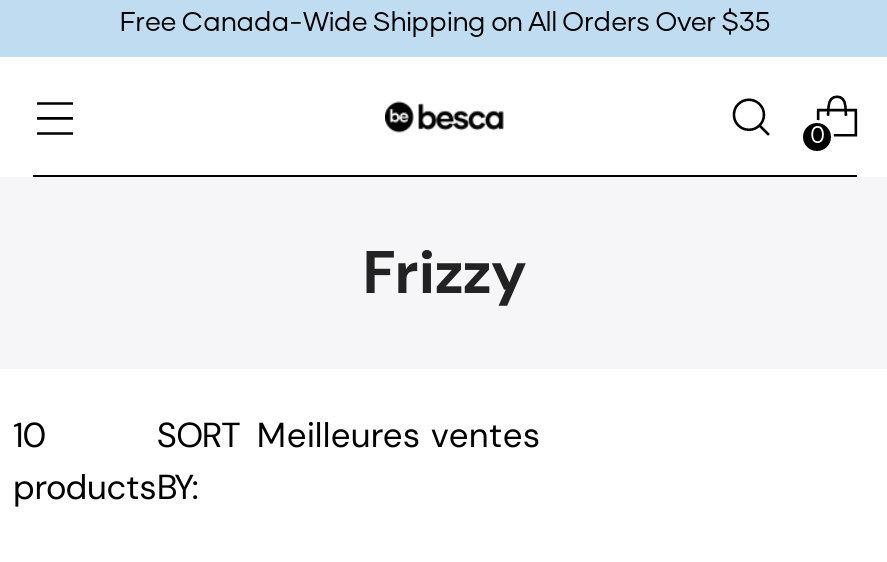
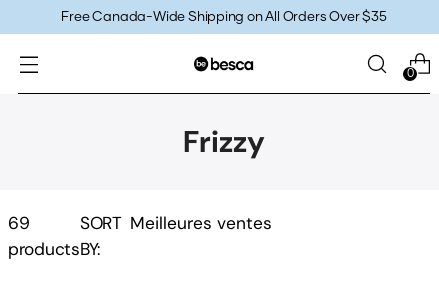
- 10
+ 69
